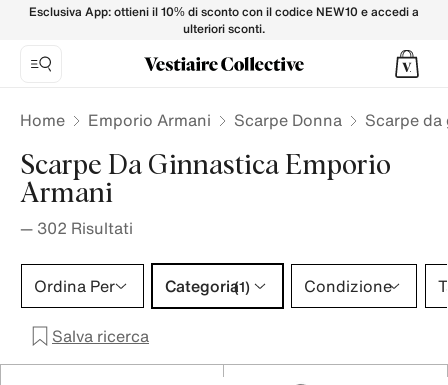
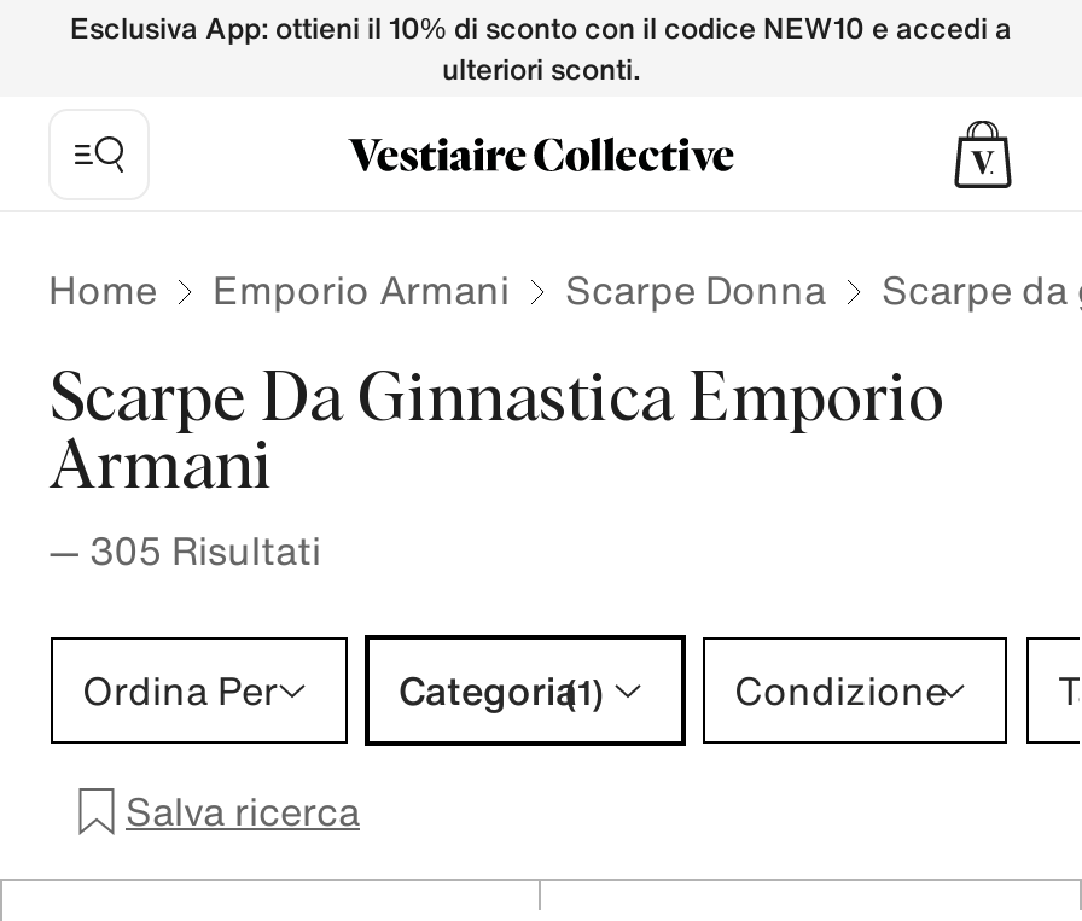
- — 302 Risultati
+ — 305 Risultati
